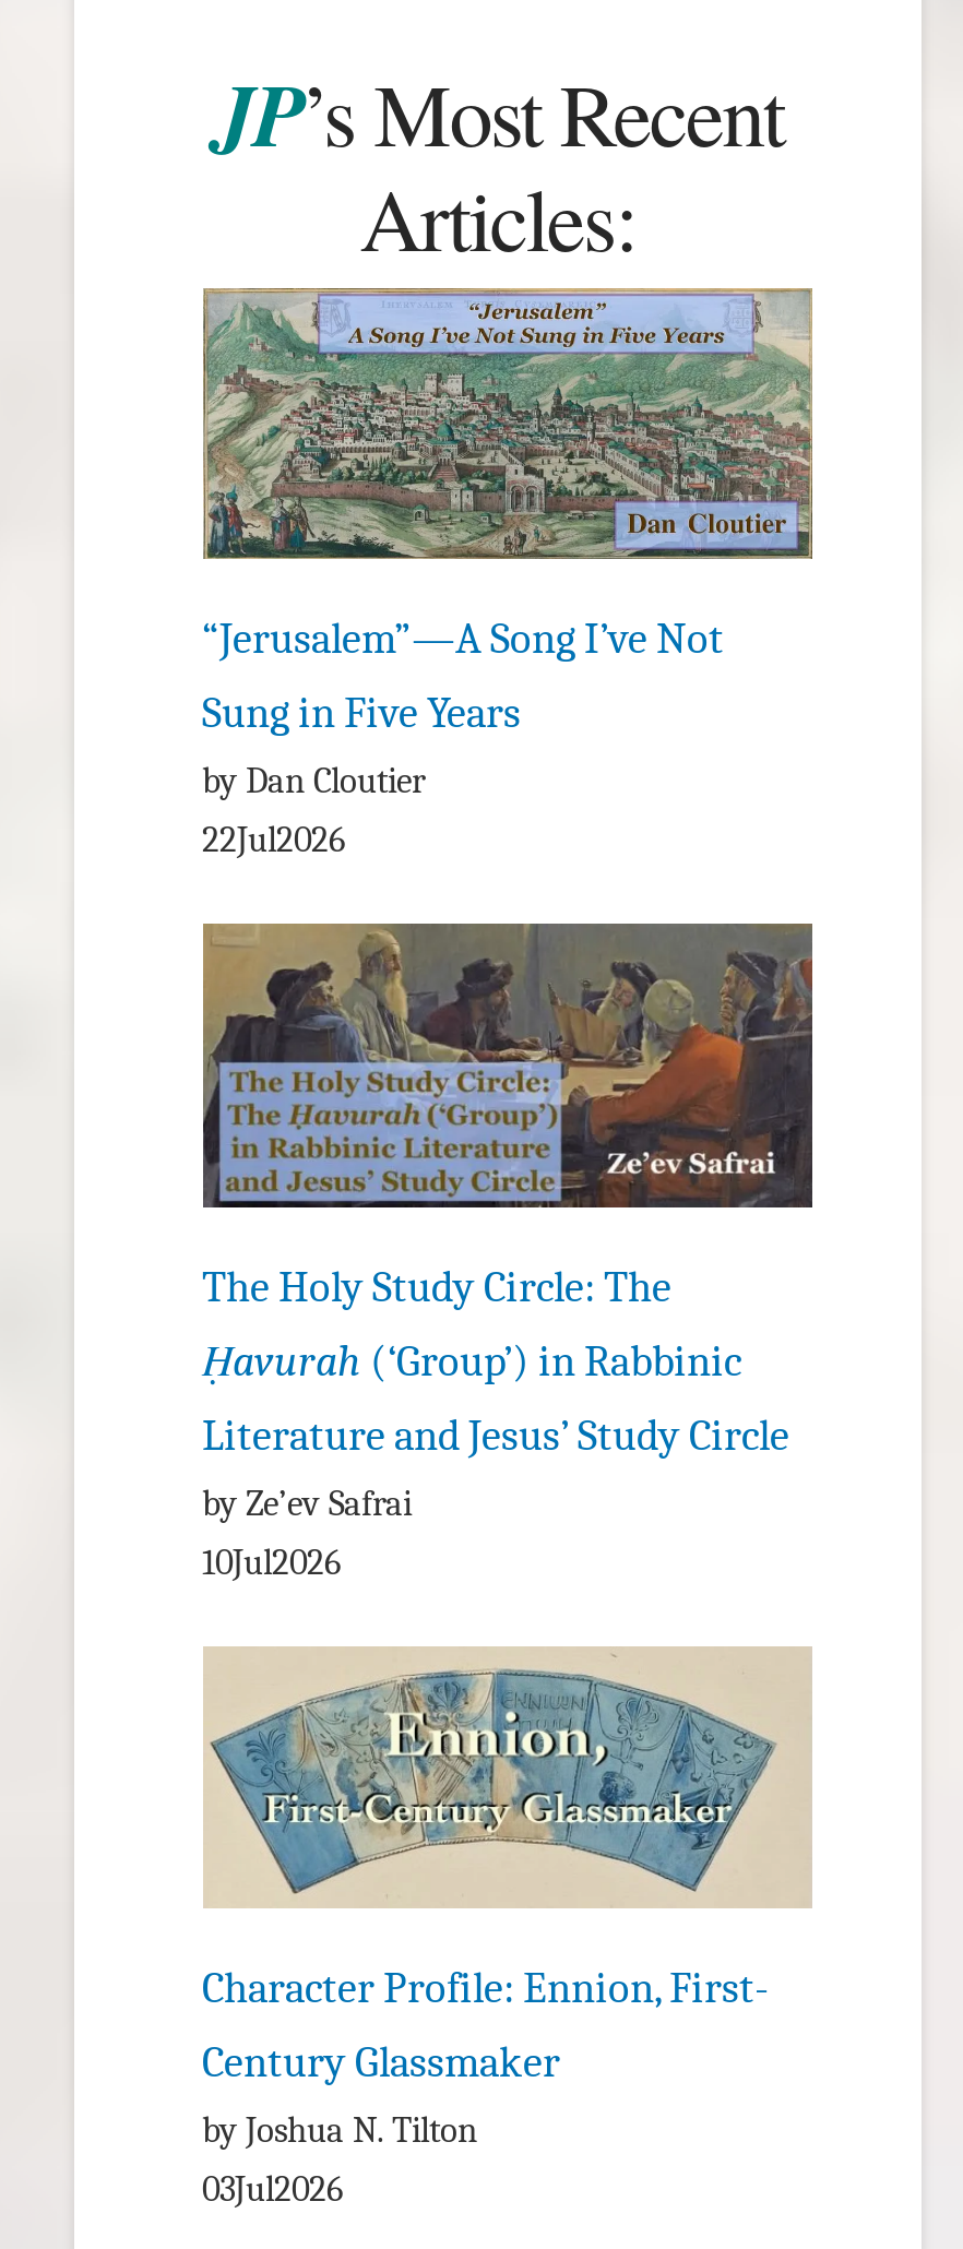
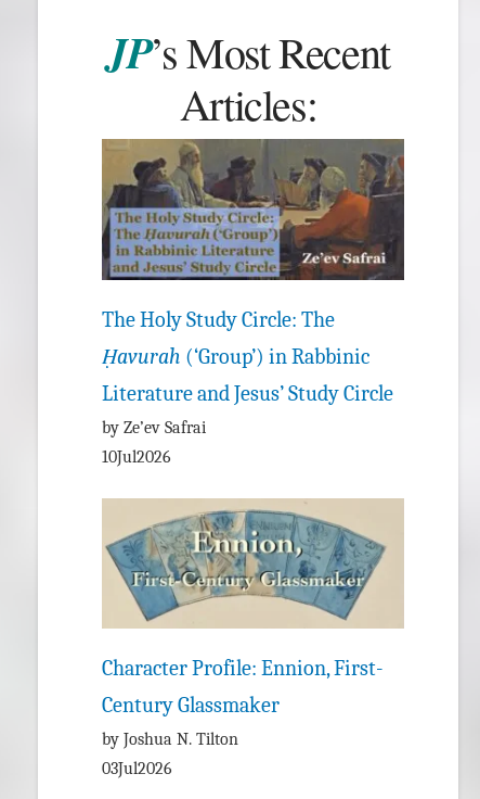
- [image]
- “Jerusalem”—A Song I’ve Not
- Sung in Five Years
- by Dan Cloutier
- 22Jul2026
